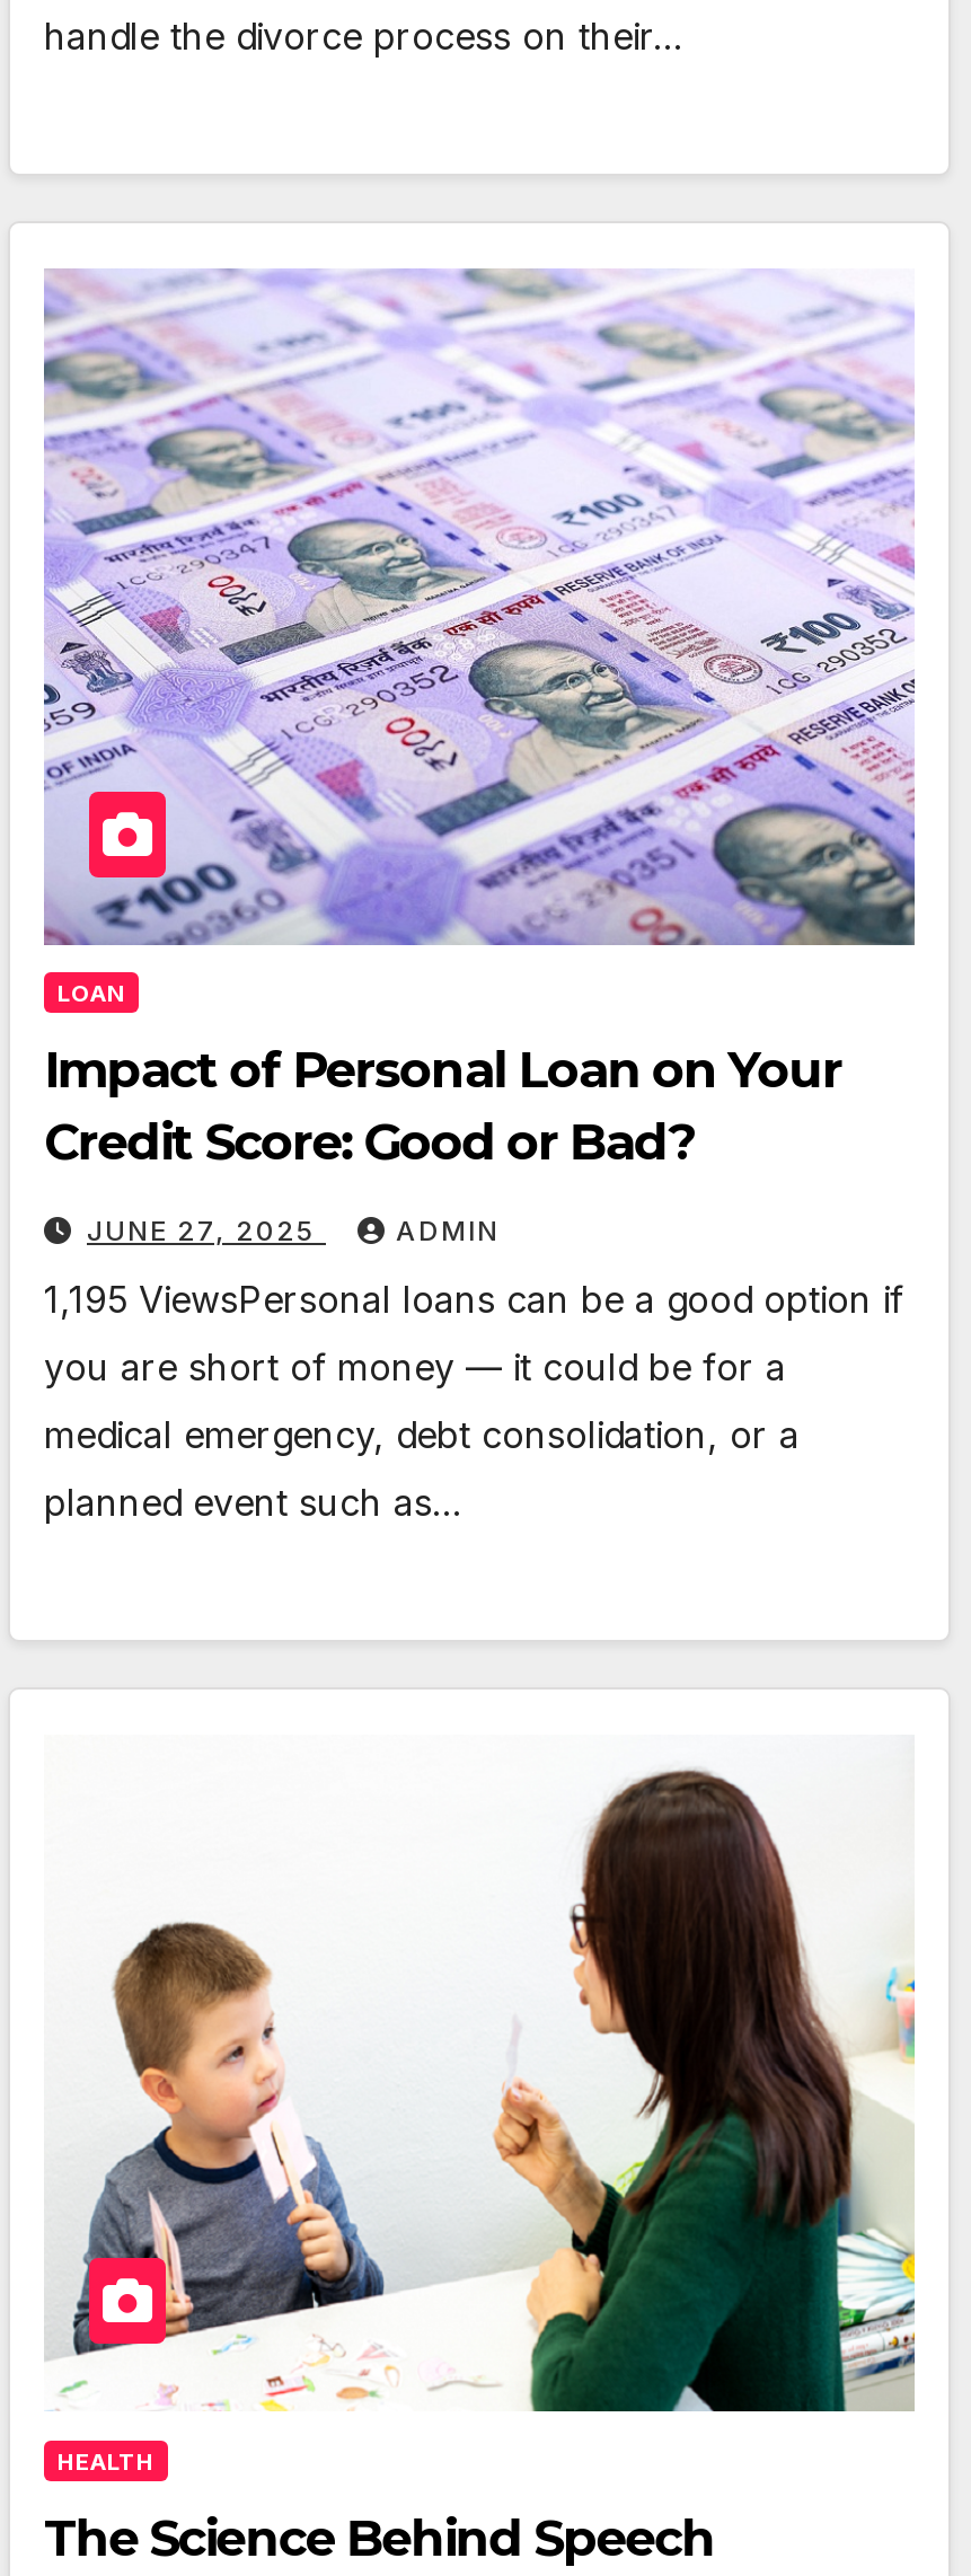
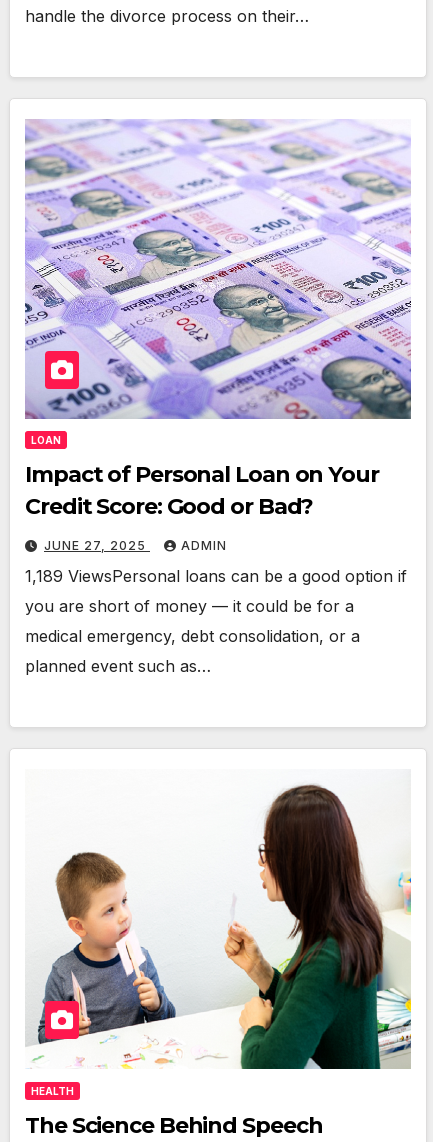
- 1,195 ViewsPersonal loans can be a good option if
+ 1,189 ViewsPersonal loans can be a good option if
